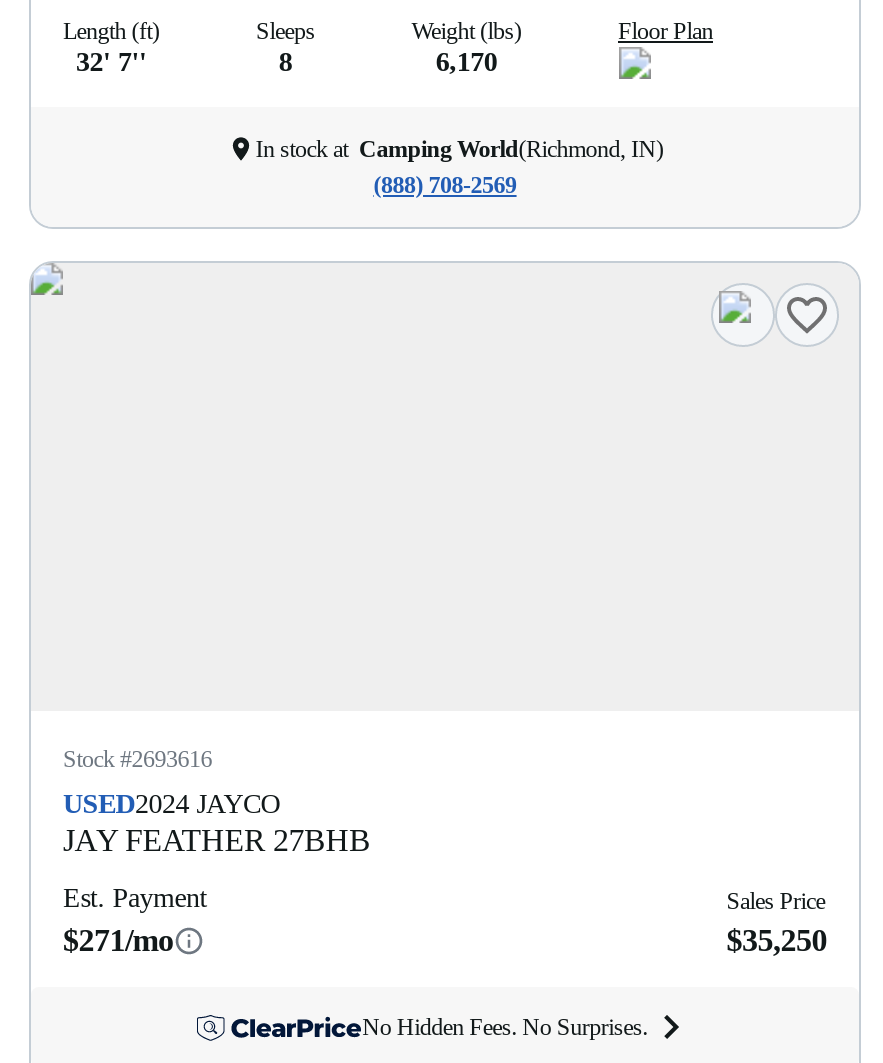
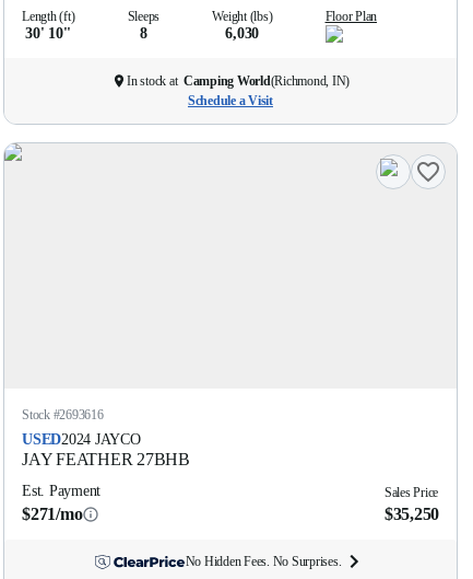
- 32' 7''
+ 30' 10''

- 6,170
+ 6,030

- (888) 708-2569
+ Schedule a Visit
